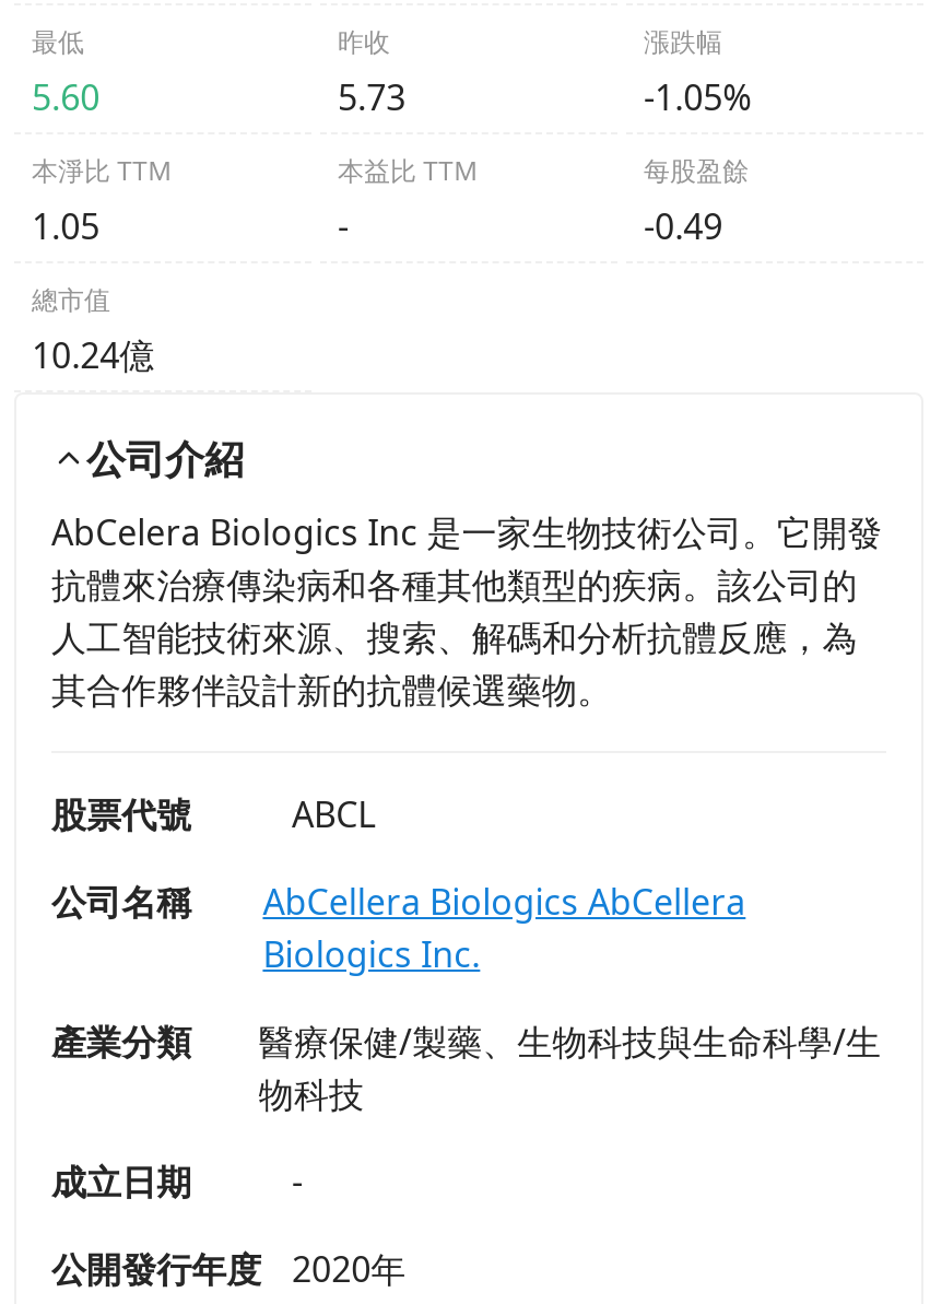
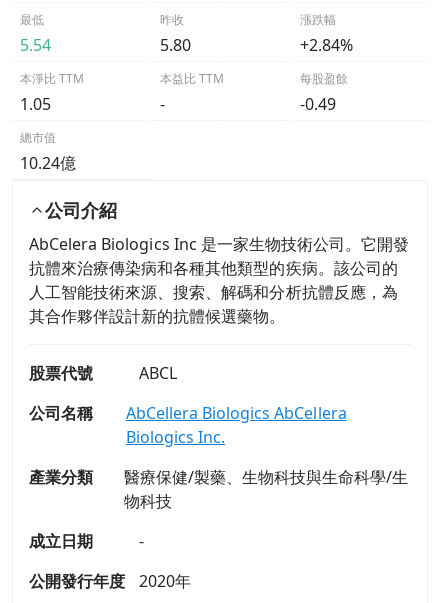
- 5.60
+ 5.54

- 5.73
+ 5.80

- -1.05%
+ +2.84%
